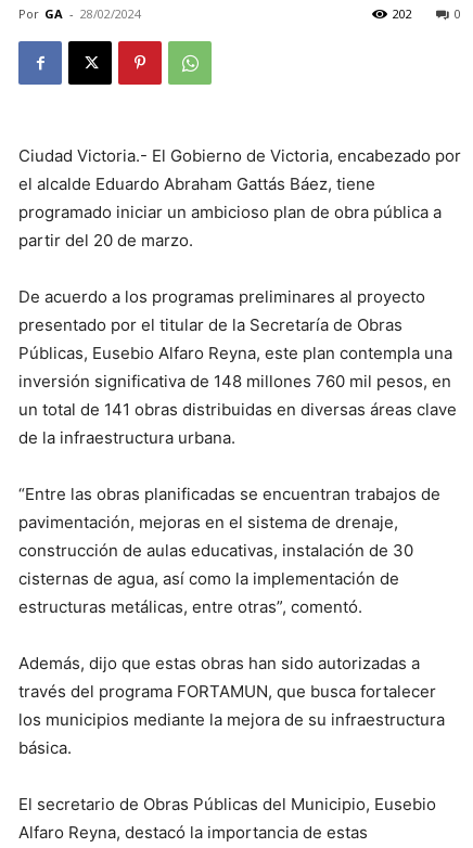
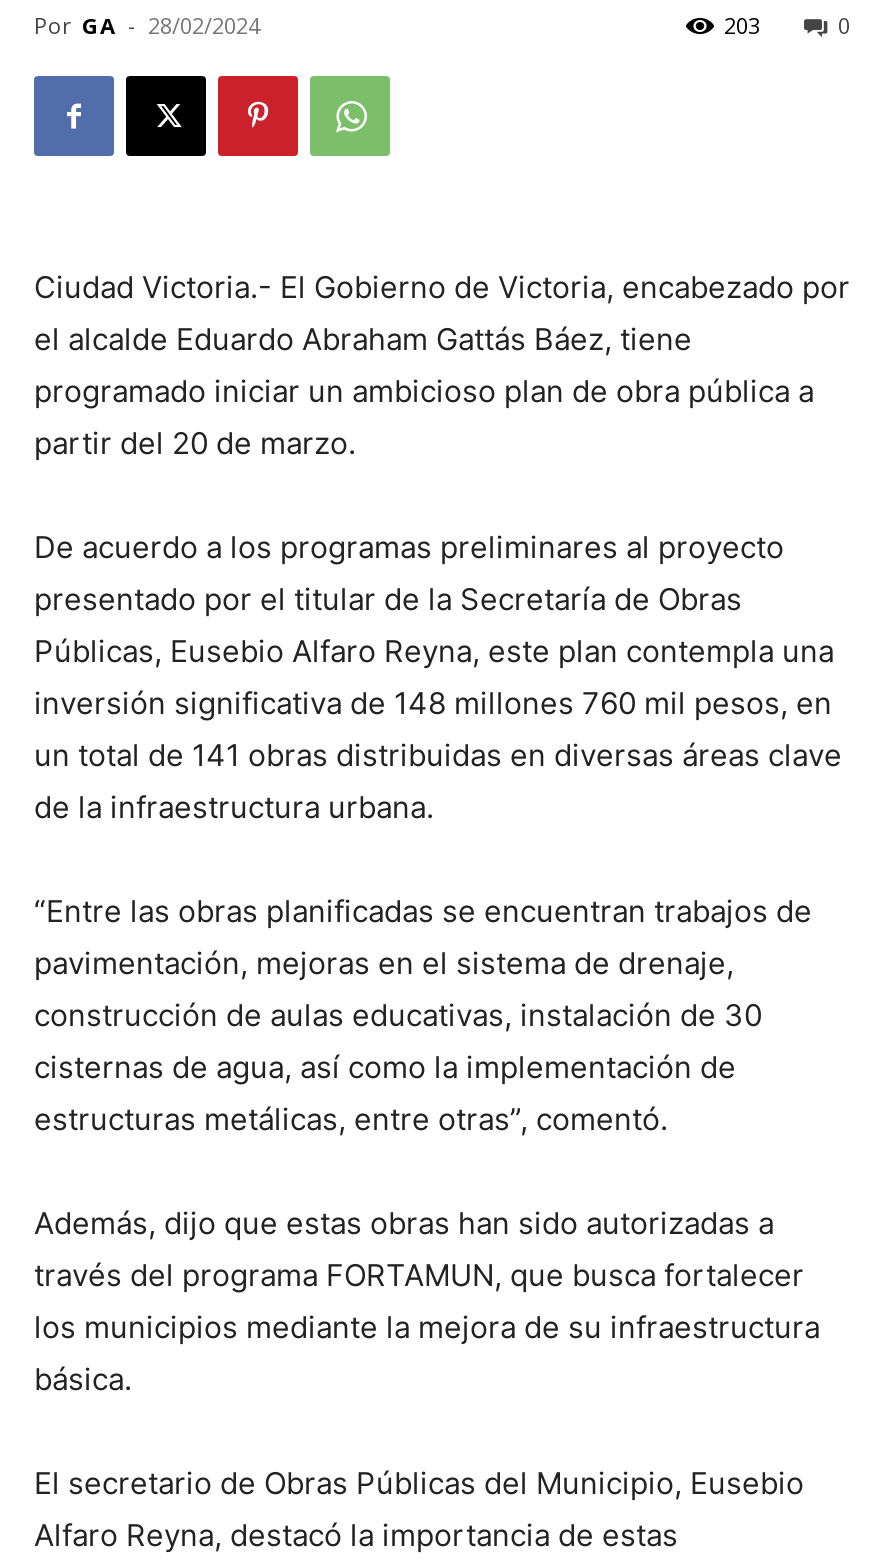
- 202
+ 203
